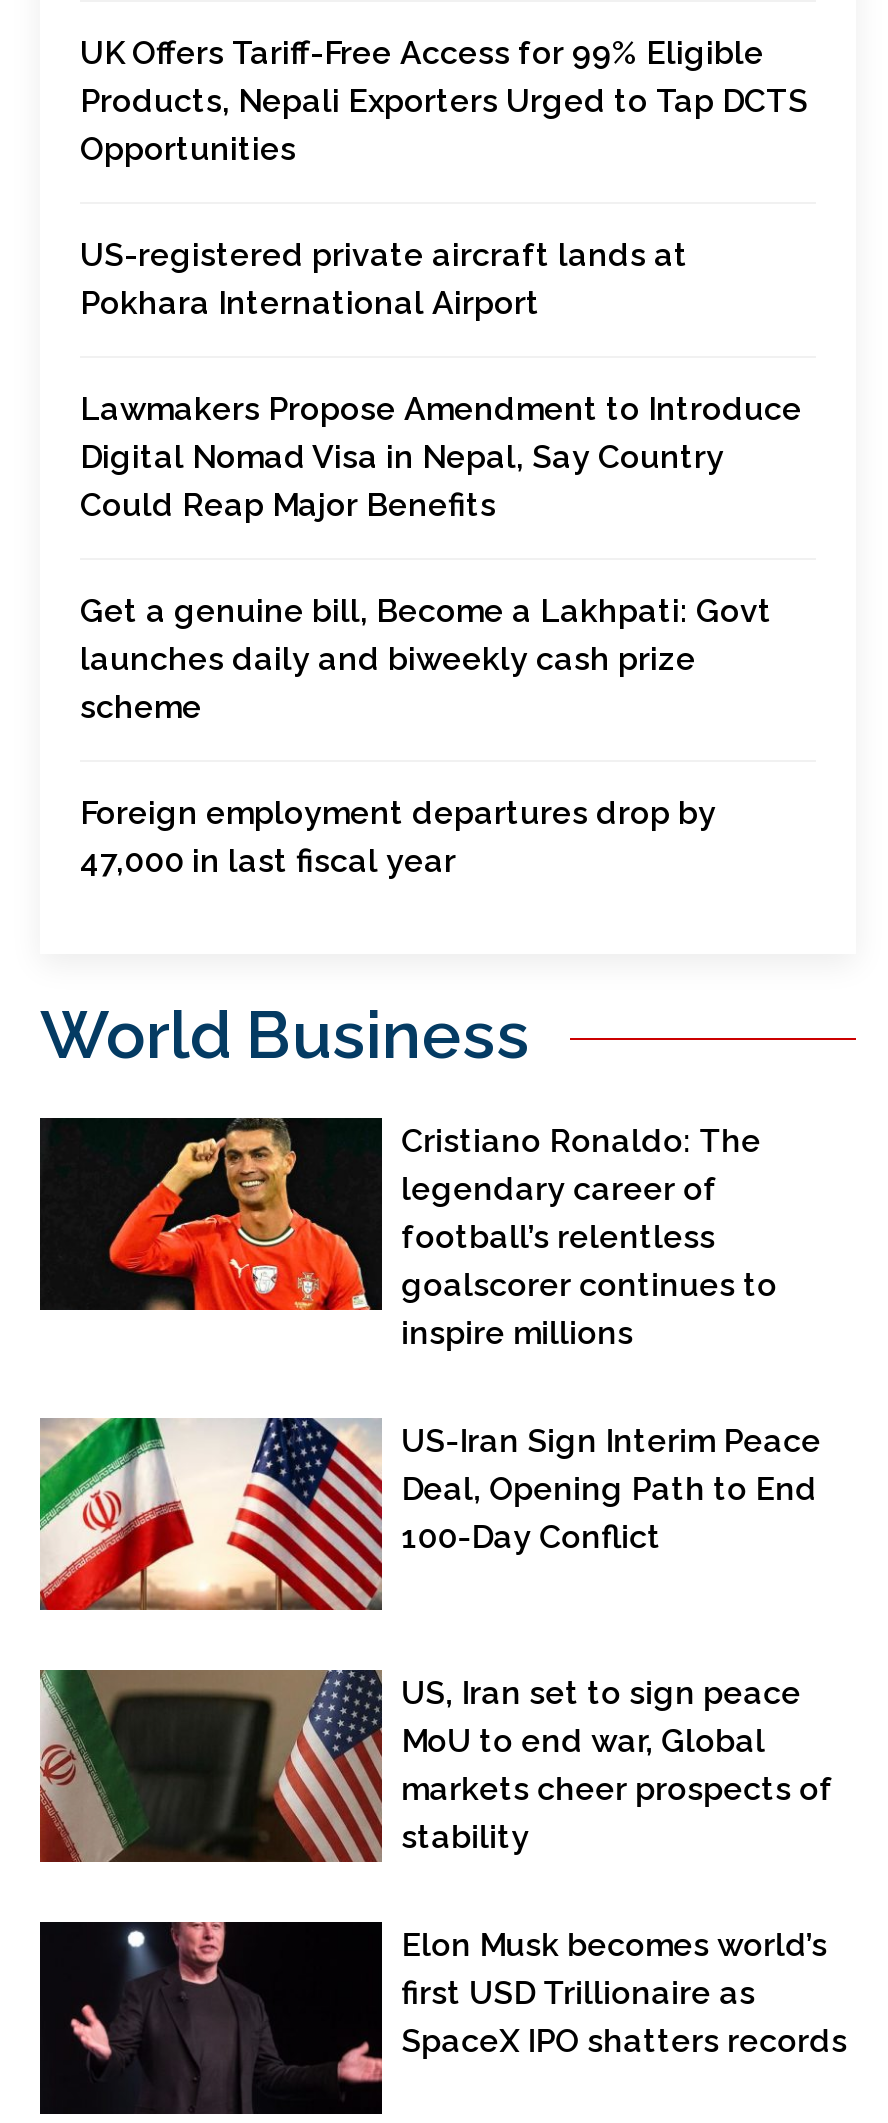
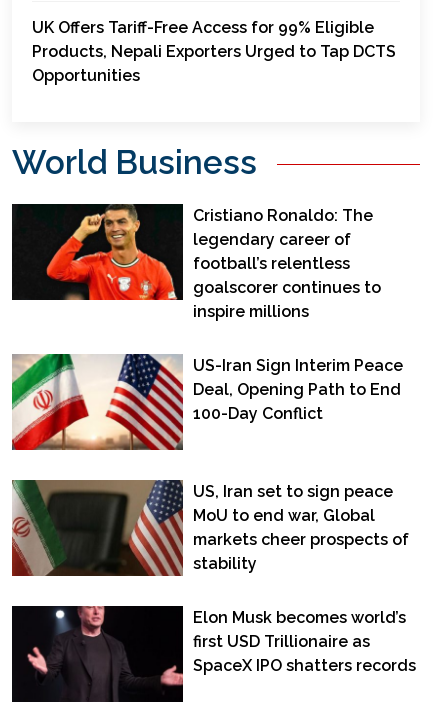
- US-registered private aircraft lands at
- Pokhara International Airport
- Lawmakers Propose Amendment to Introduce
- Digital Nomad Visa in Nepal, Say Country
- Could Reap Major Benefits
- Get a genuine bill, Become a Lakhpati: Govt
- launches daily and biweekly cash prize
- scheme
- Foreign employment departures drop by
- 47,000 in last fiscal year
